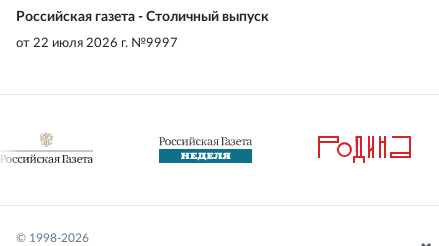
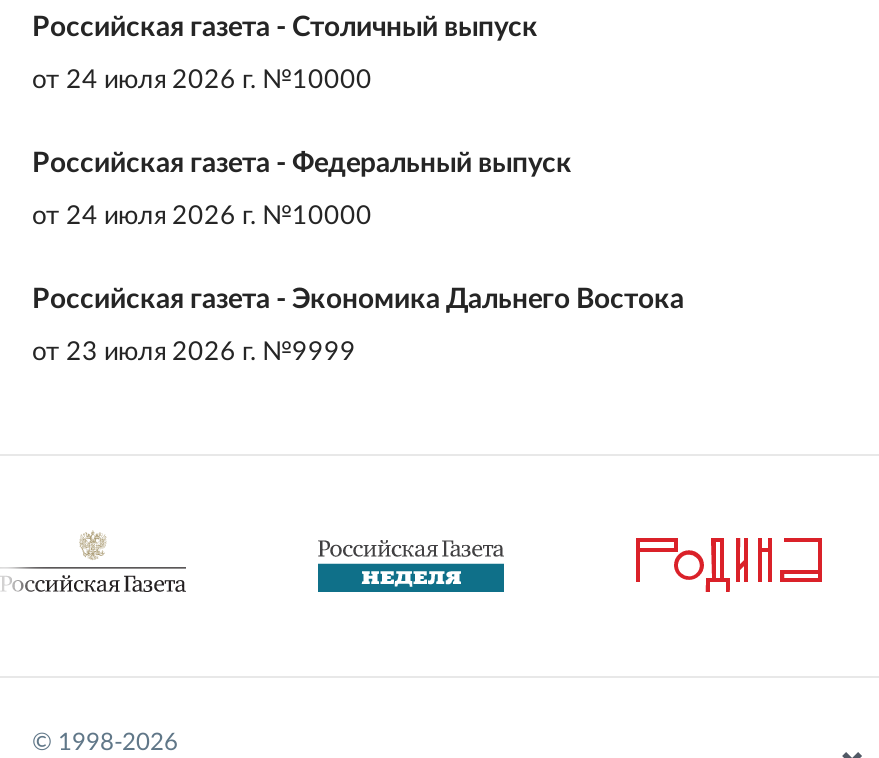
- от 22 июля 2026 г. №9997
+ от 24 июля 2026 г. №10000
+ Российская газета - Федеральный выпуск
+ от 24 июля 2026 г. №10000
+ Российская газета - Экономика Дальнего Востока
+ от 23 июля 2026 г. №9999
